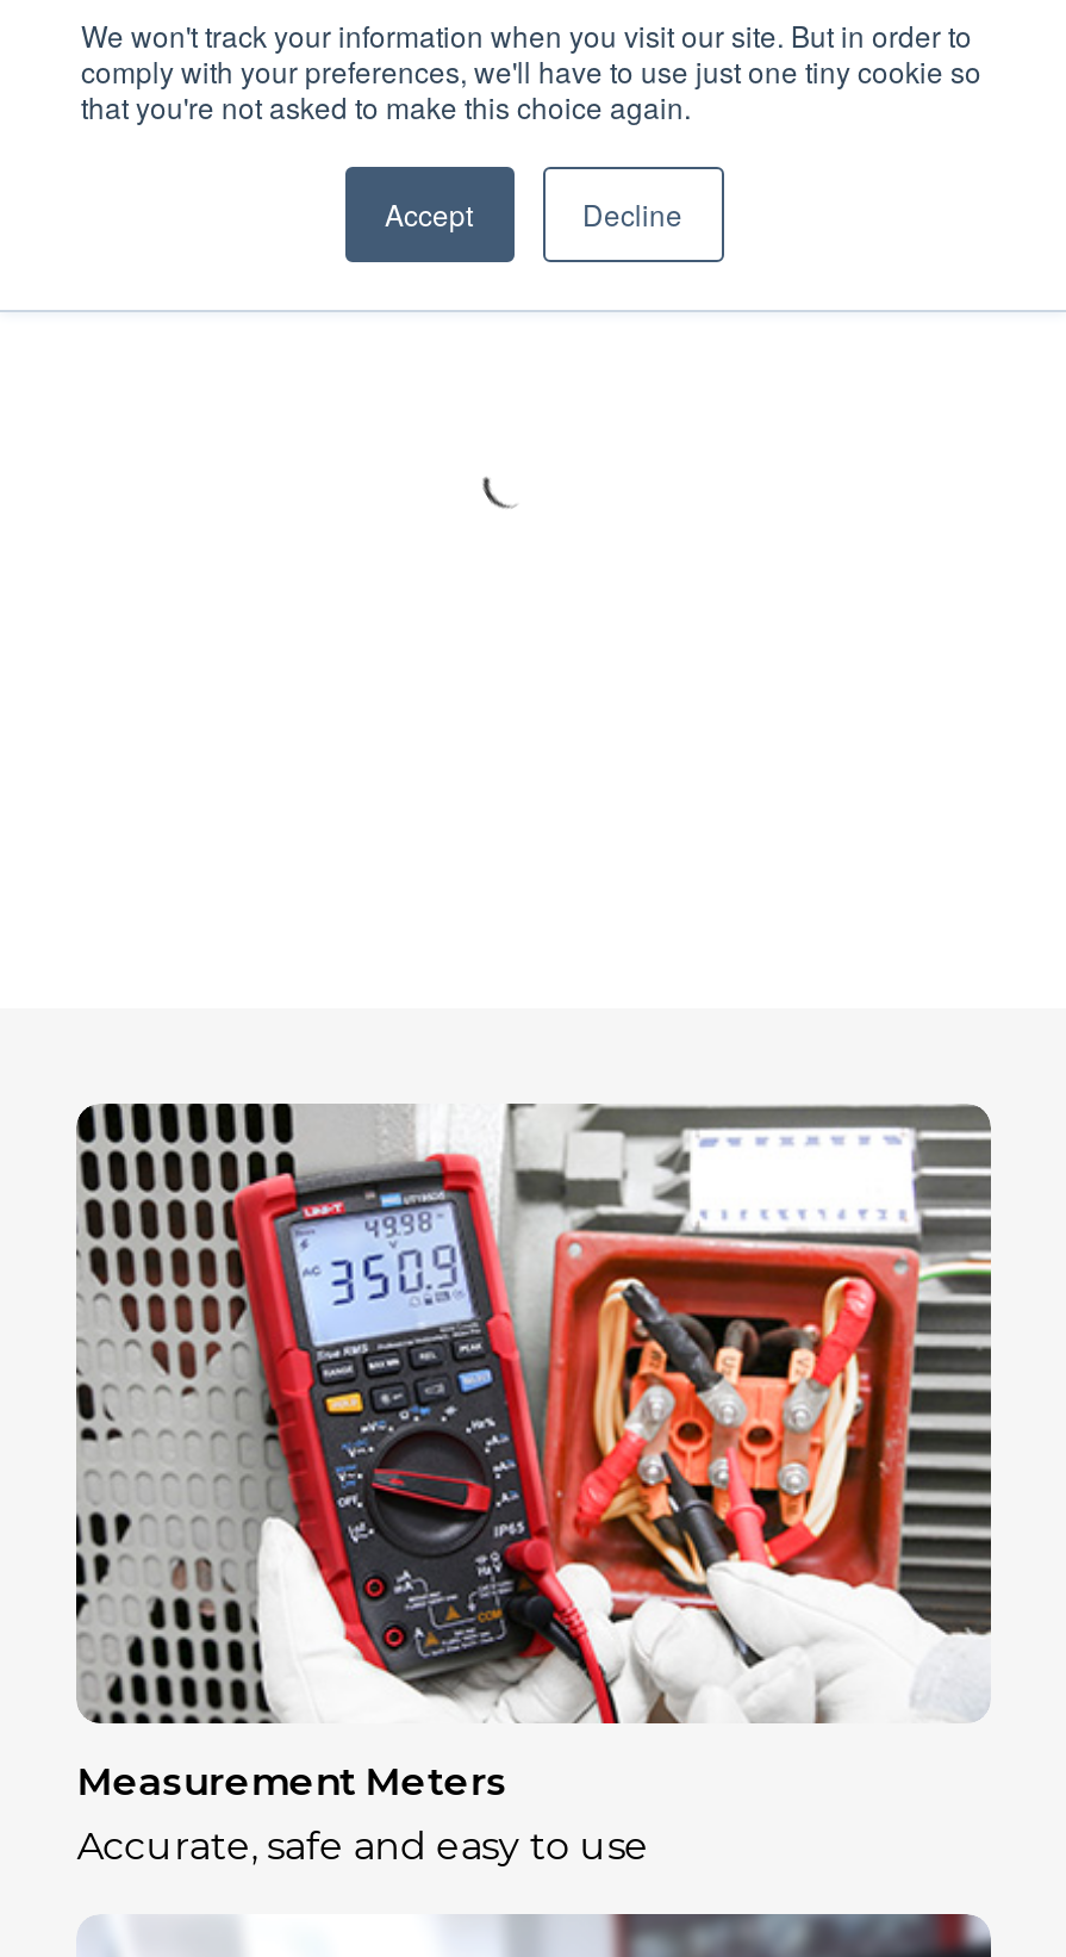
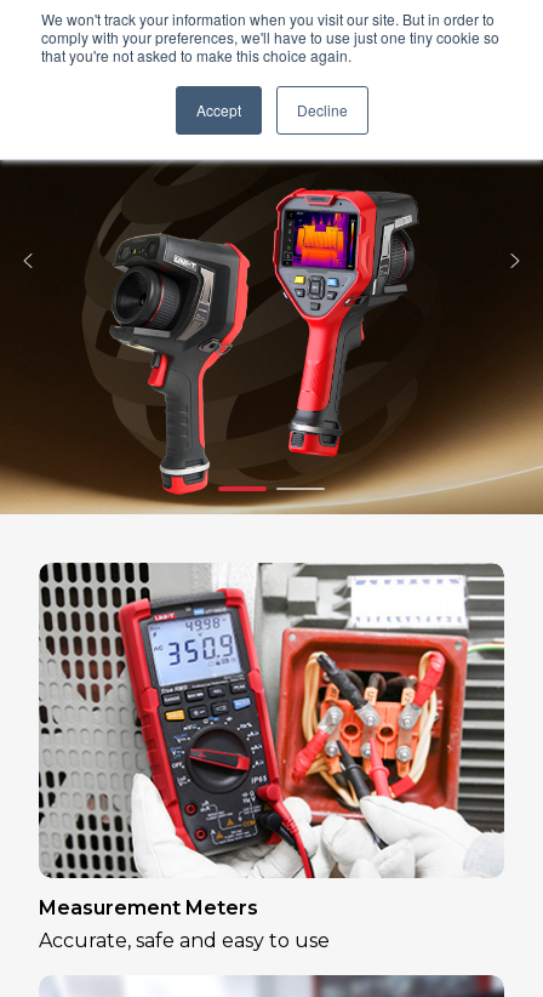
+ [image]
